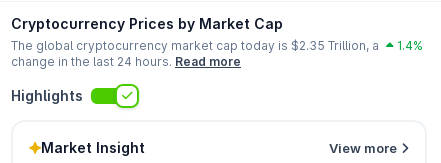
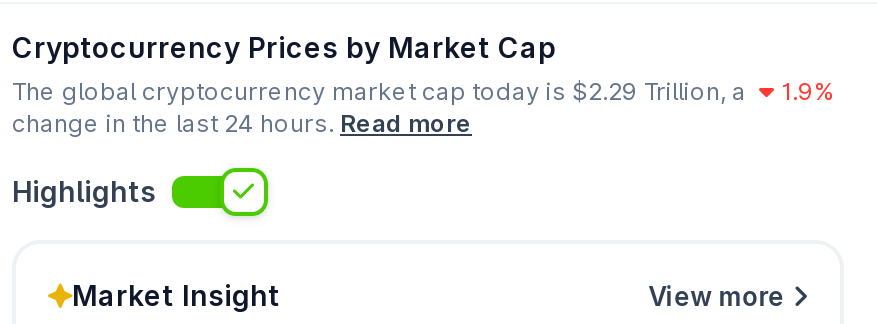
- The global cryptocurrency market cap today is $2.35 Trillion, a
+ The global cryptocurrency market cap today is $2.29 Trillion, a

- 1.4%
+ 1.9%
